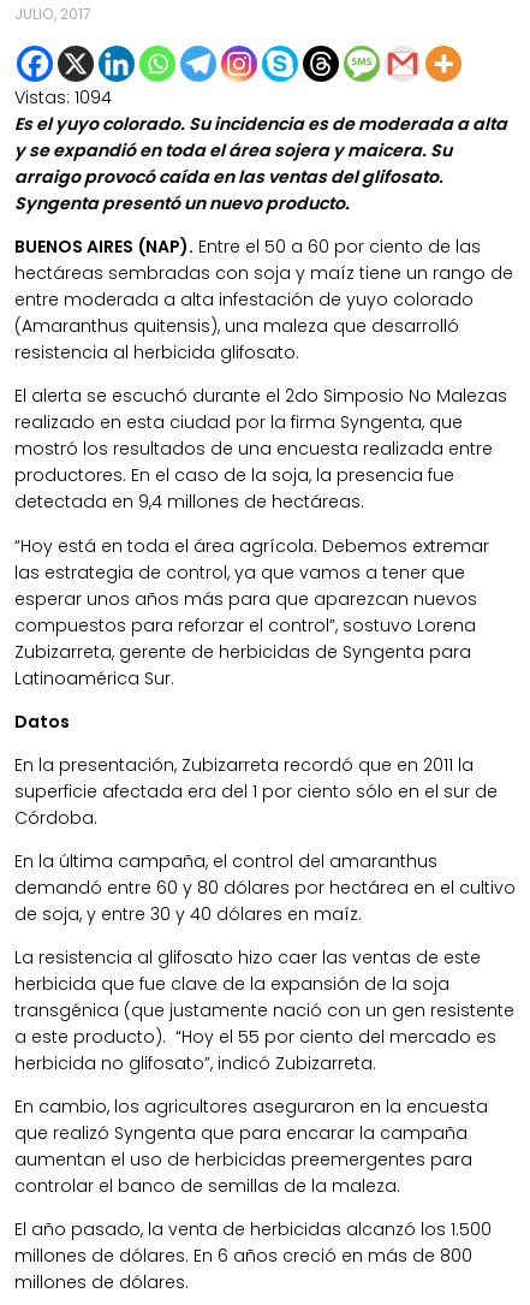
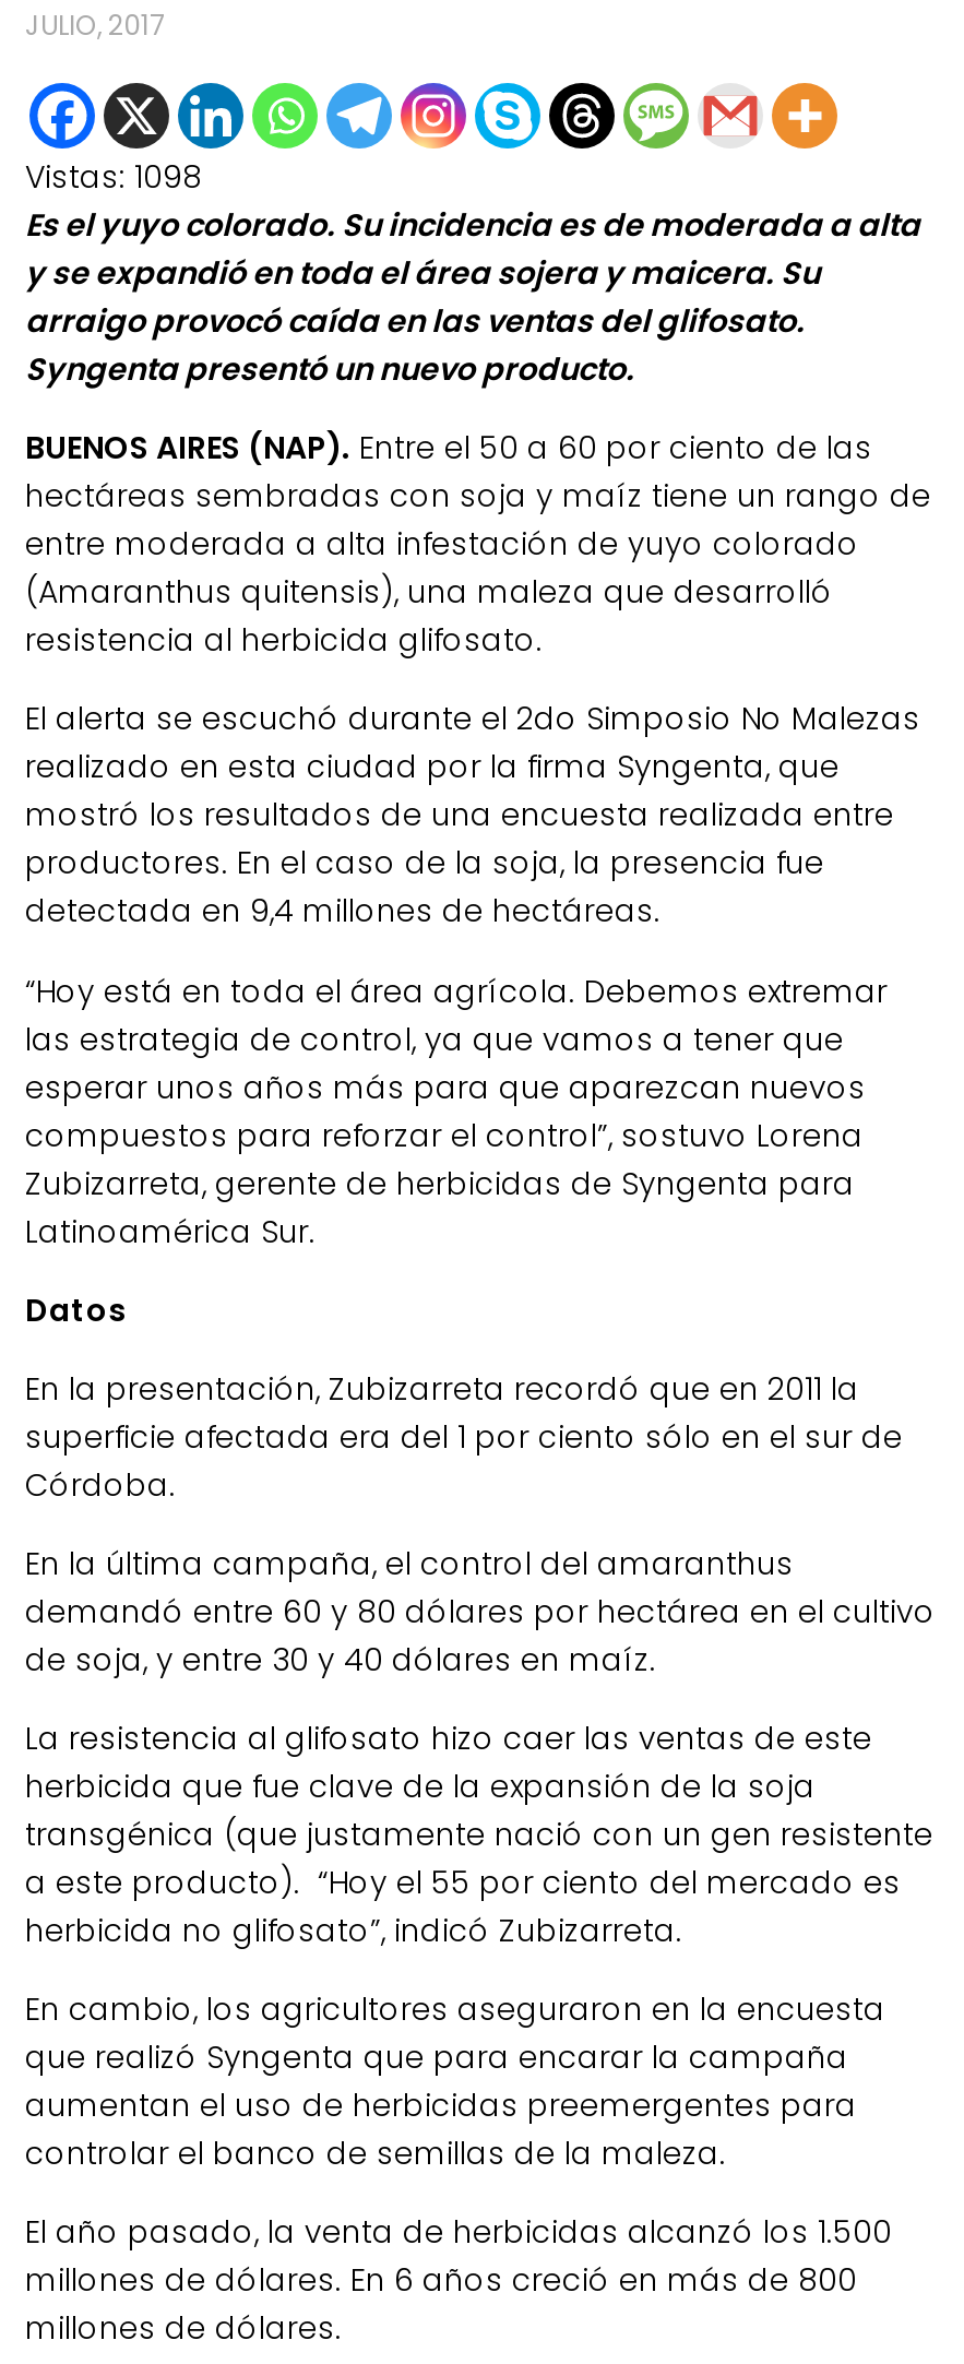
- Vistas: 1094
+ Vistas: 1098
